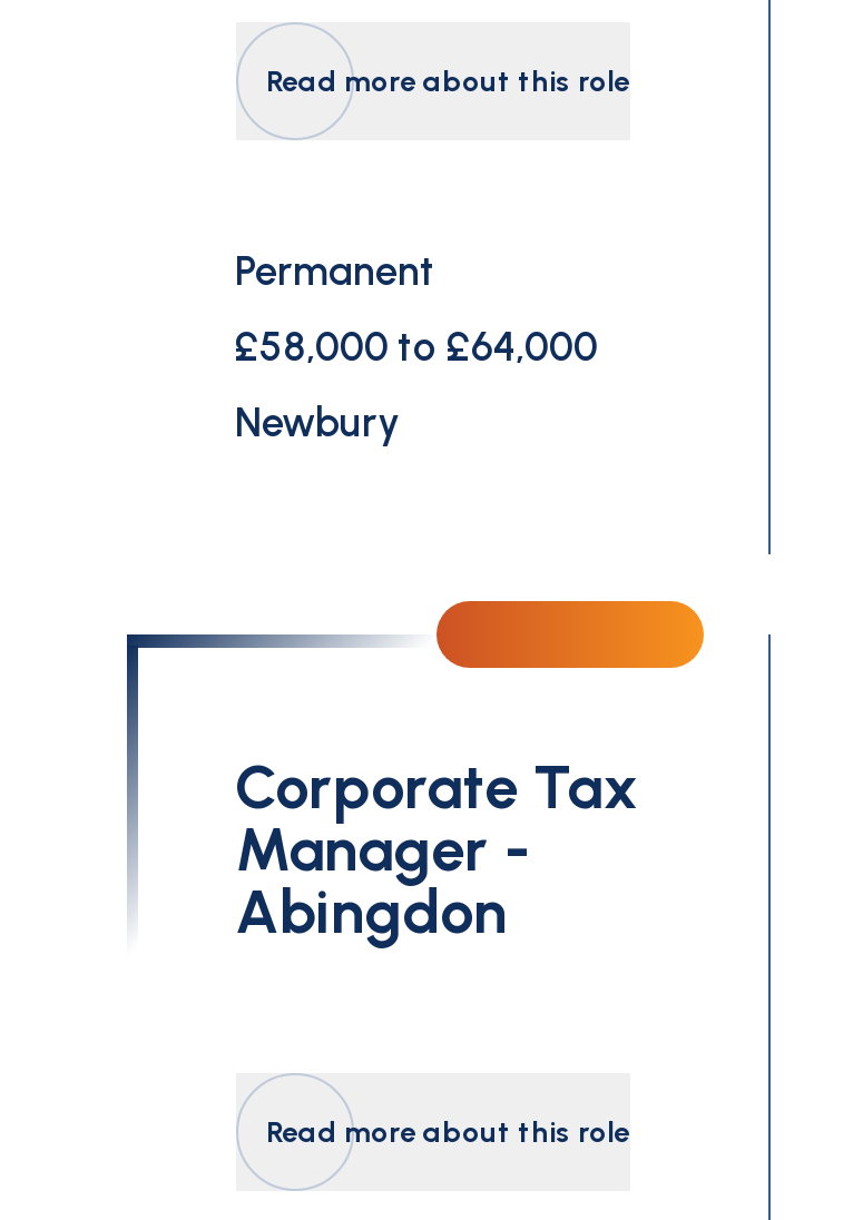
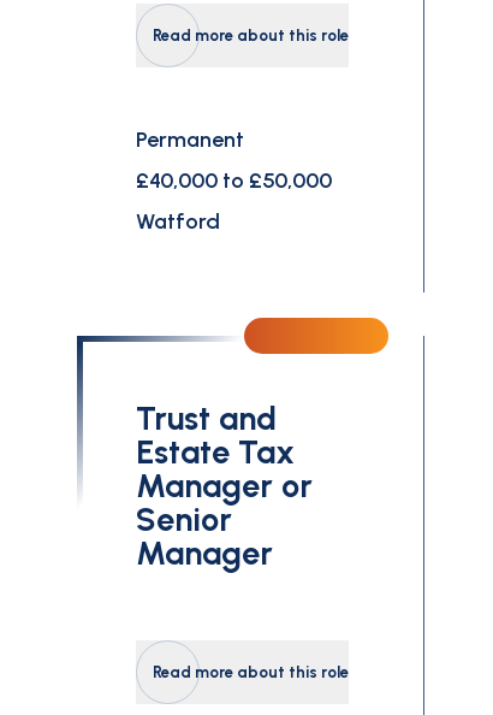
- £58,000 to £64,000
+ £40,000 to £50,000

- Newbury
+ Watford

- Corporate Tax
- Manager -
- Abingdon
+ Trust and
+ Estate Tax
+ Manager or
+ Senior
+ Manager
